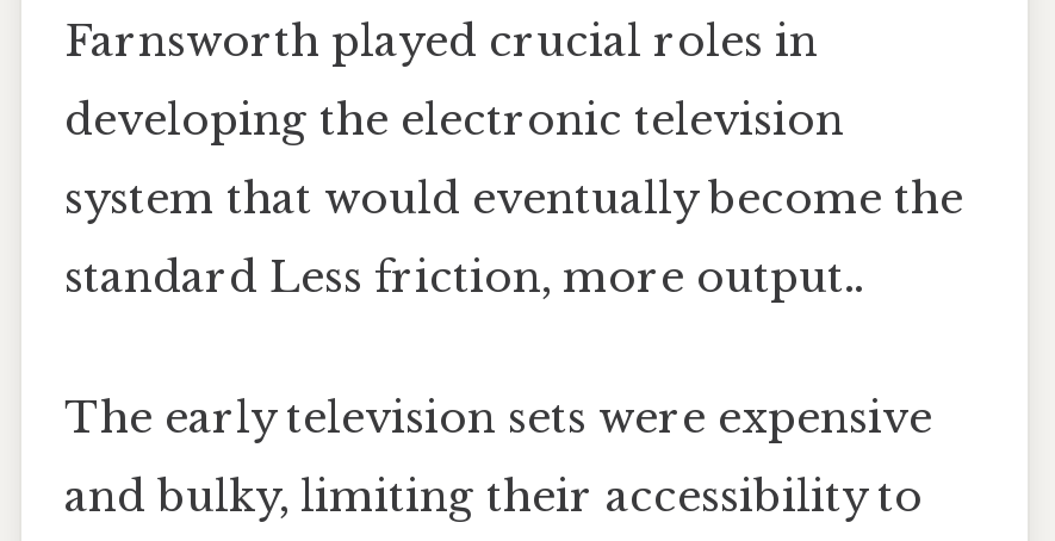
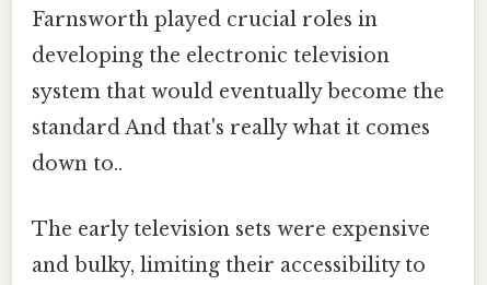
- standard Less friction, more output..
+ standard And that's really what it comes
+ down to..
